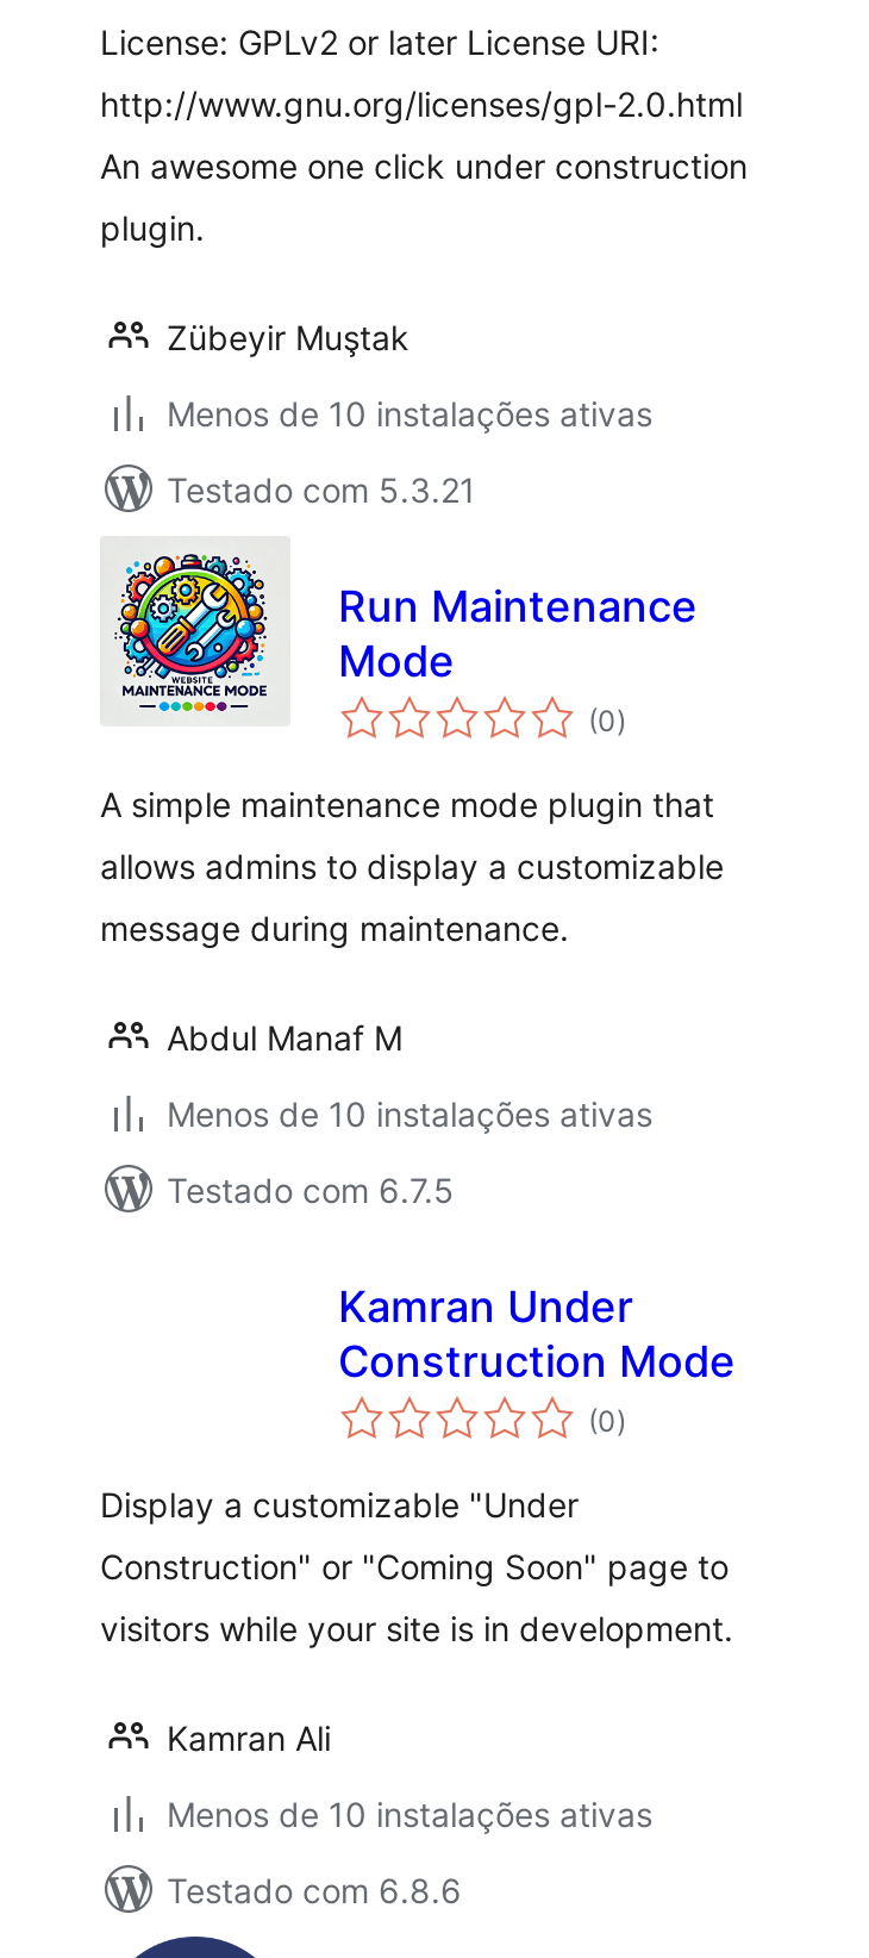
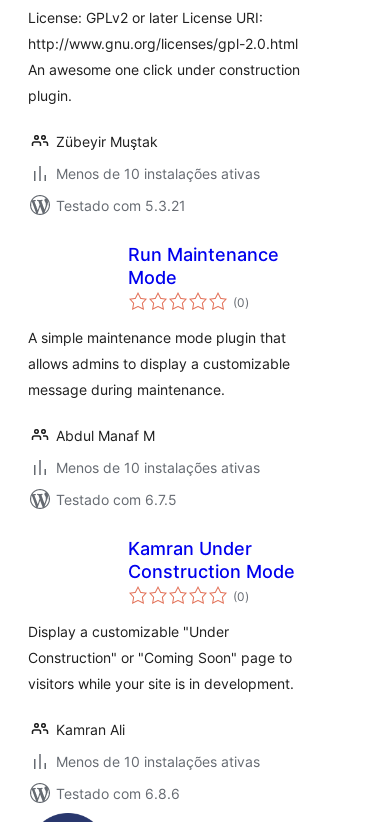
- [image]
